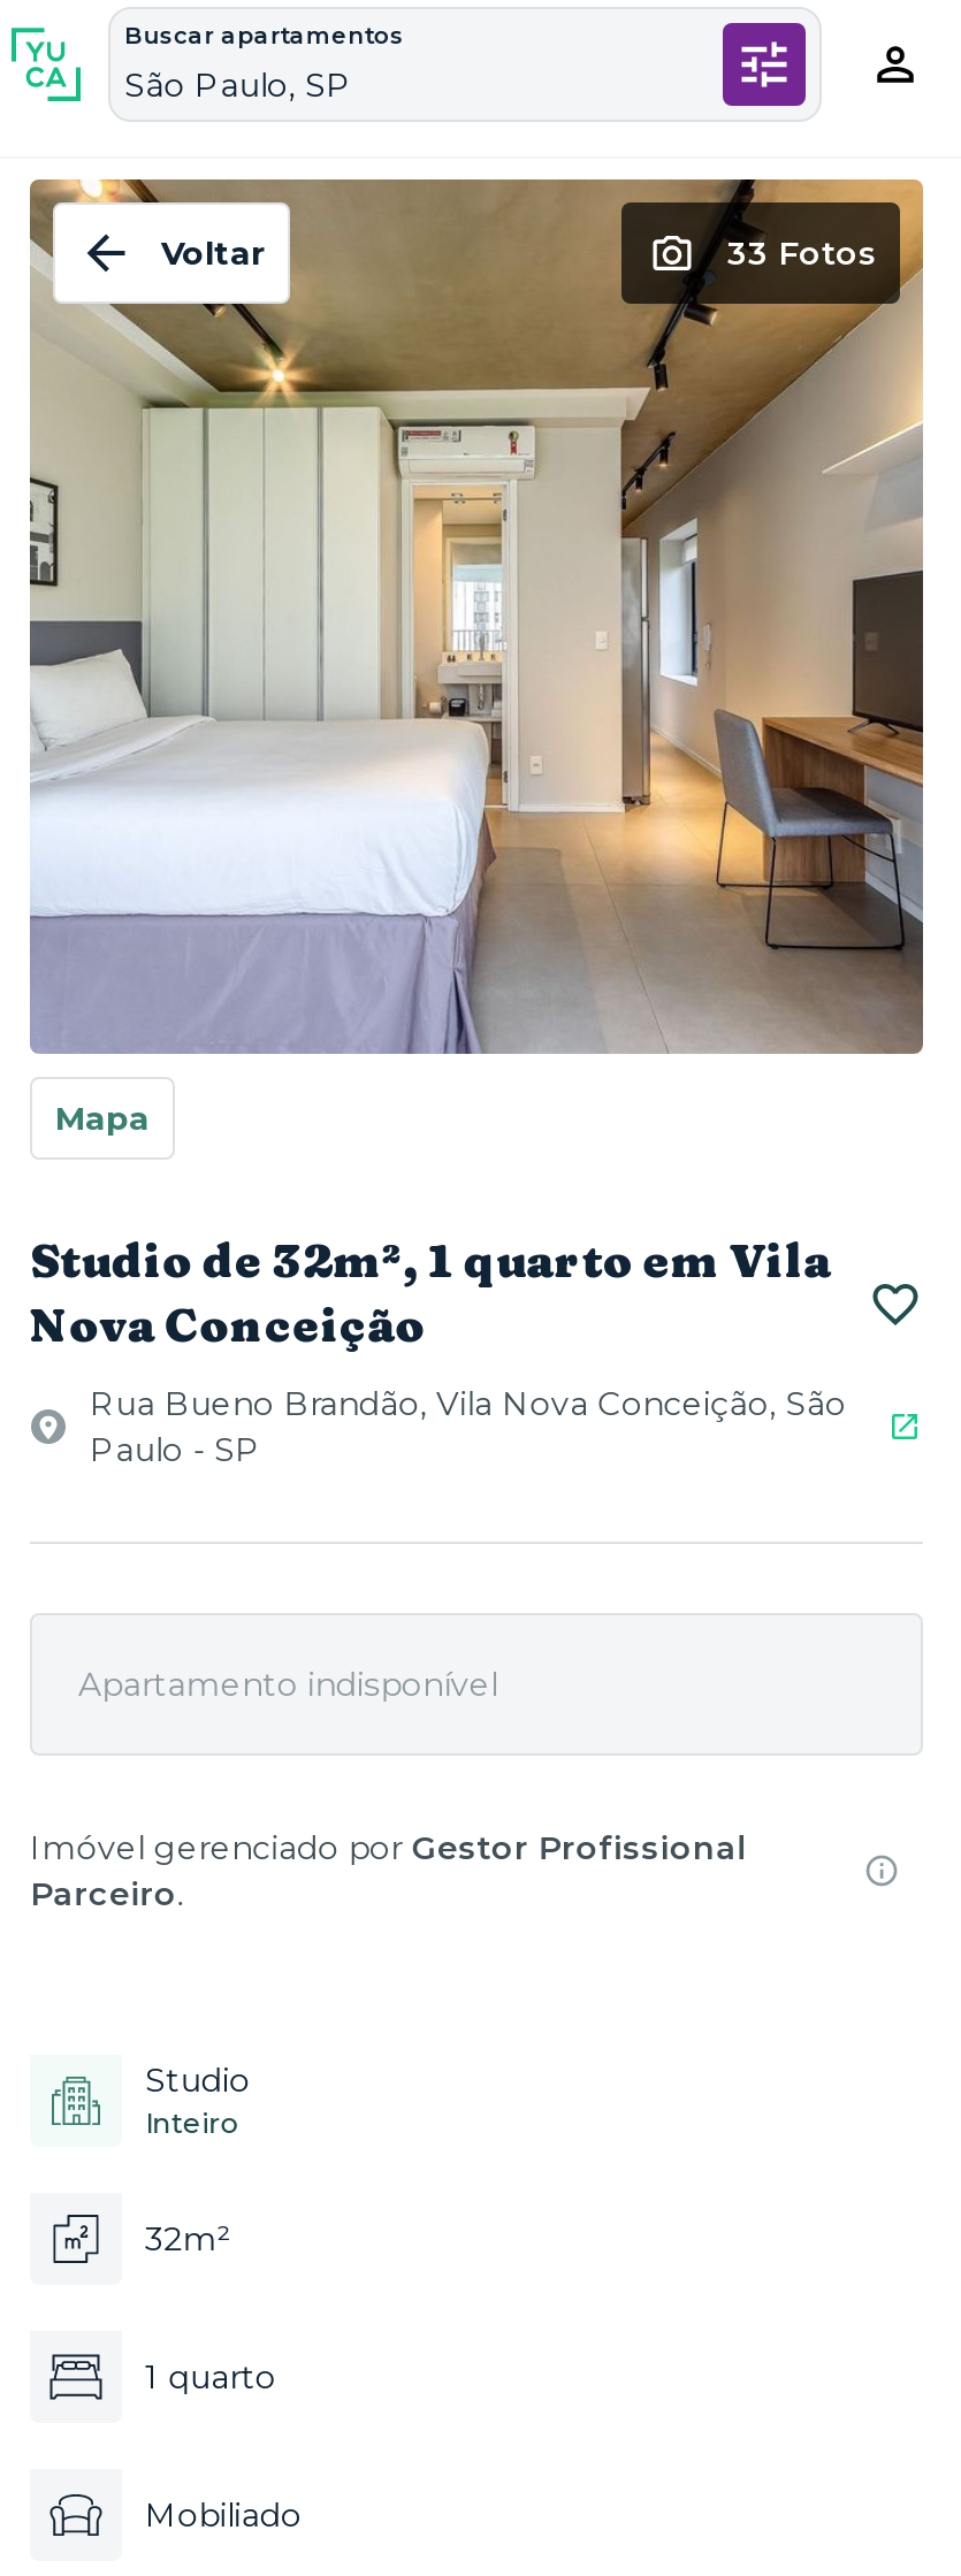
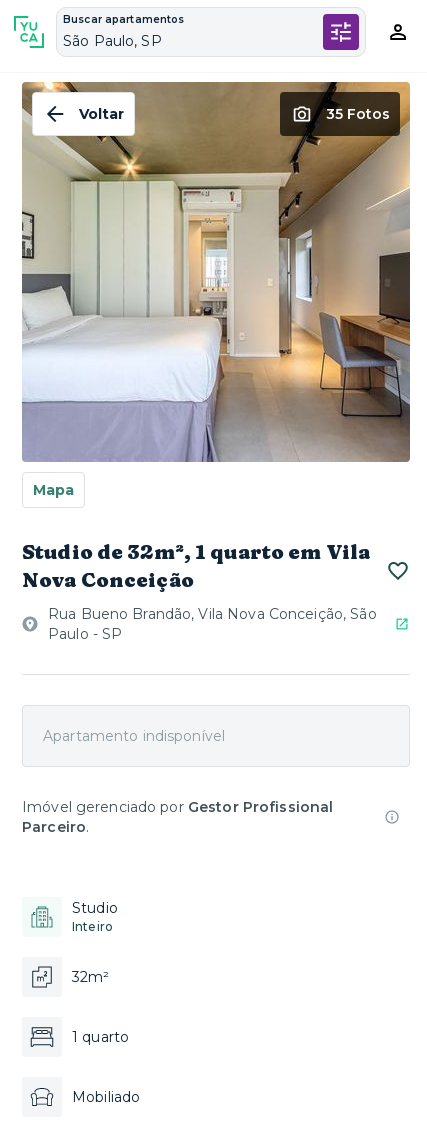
- 33 Fotos
+ 35 Fotos
